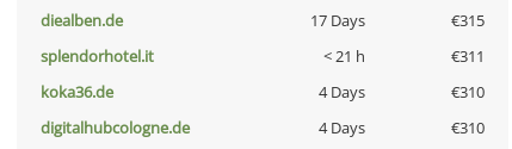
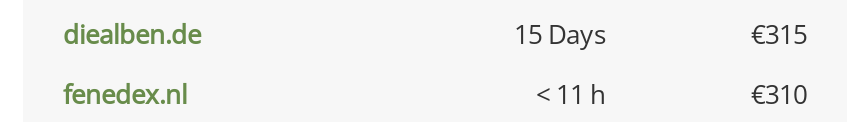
- 17 Days
+ 15 Days

- splendorhotel.it
- < 21 h
- €311
- koka36.de
- 4 Days
- €310
- digitalhubcologne.de
- 4 Days
+ fenedex.nl
+ < 11 h
